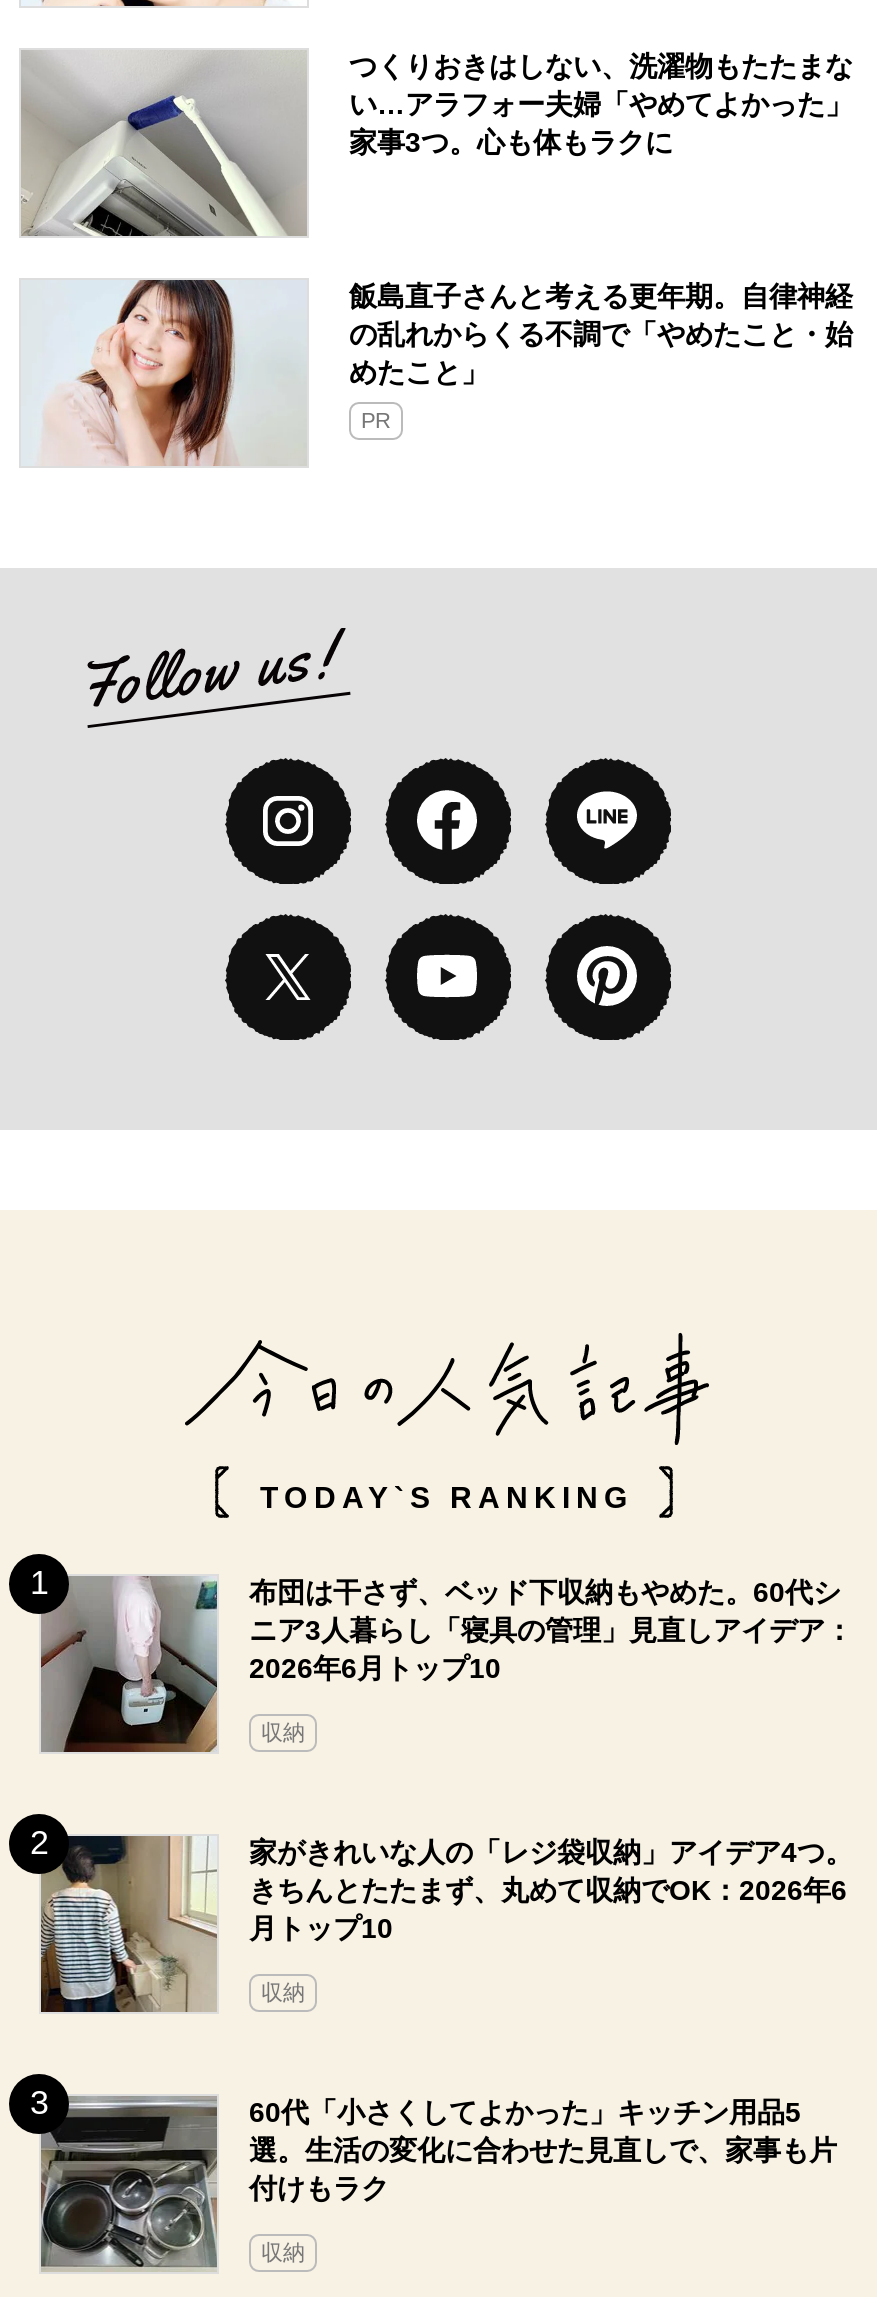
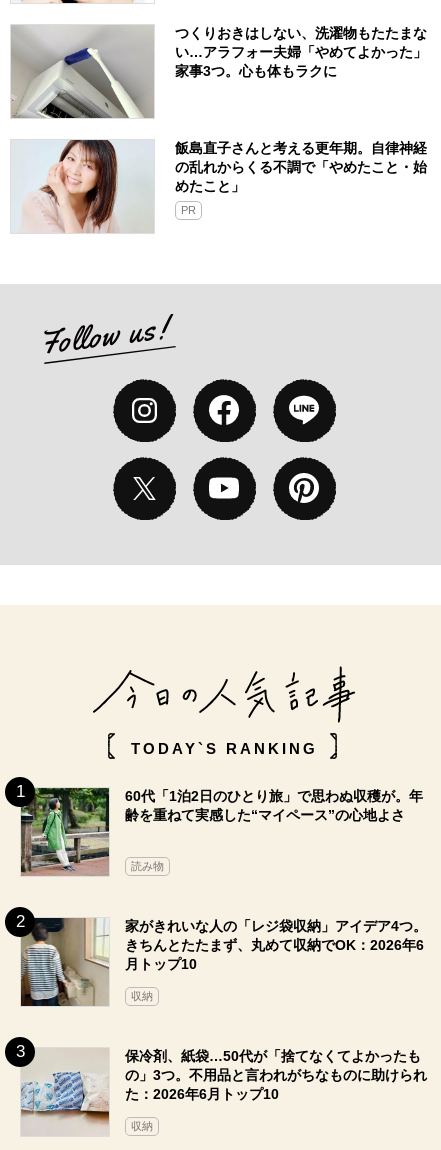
- [image]
- 布団は干さず、ベッド下収納もやめた。60代シ
- ニア3人暮らし「寝具の管理」見直しアイデア：
- 2026年6月トップ10
+ [image]
+ 60代「1泊2日のひとり旅」で思わぬ収穫が。年
+ 齢を重ねて実感した“マイペース”の心地よさ

- 収納
+ 読み物

- [image]
- 60代「小さくしてよかった」キッチン用品5
- 選。生活の変化に合わせた見直しで、家事も片
- 付けもラク
+ [image]
+ 保冷剤、紙袋…50代が「捨てなくてよかったも
+ の」3つ。不用品と言われがちなものに助けられ
+ た：2026年6月トップ10
